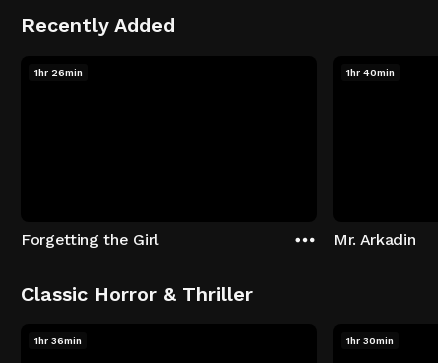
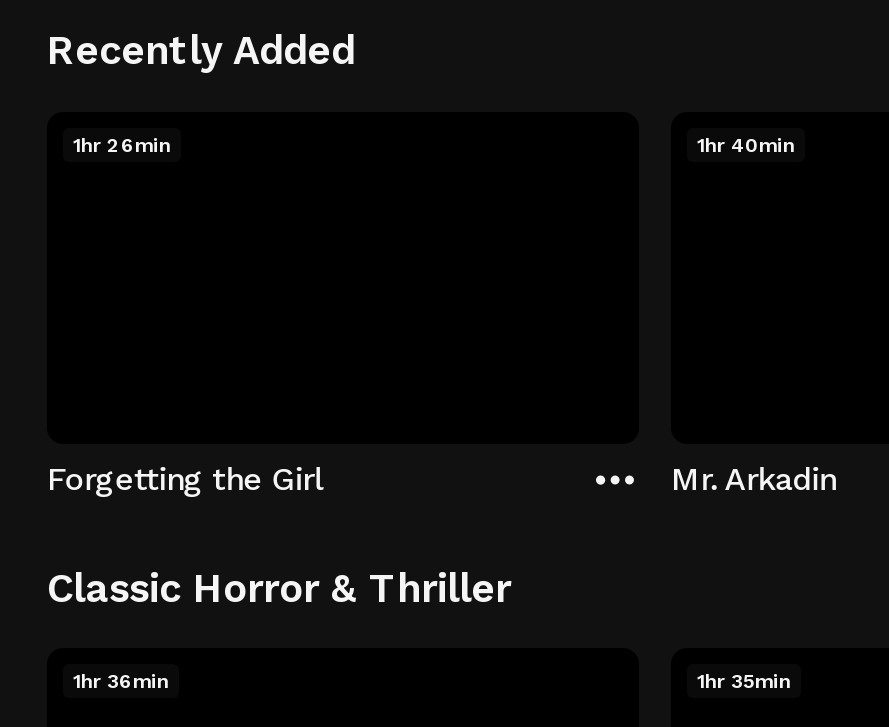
- 1hr 30min
+ 1hr 35min
